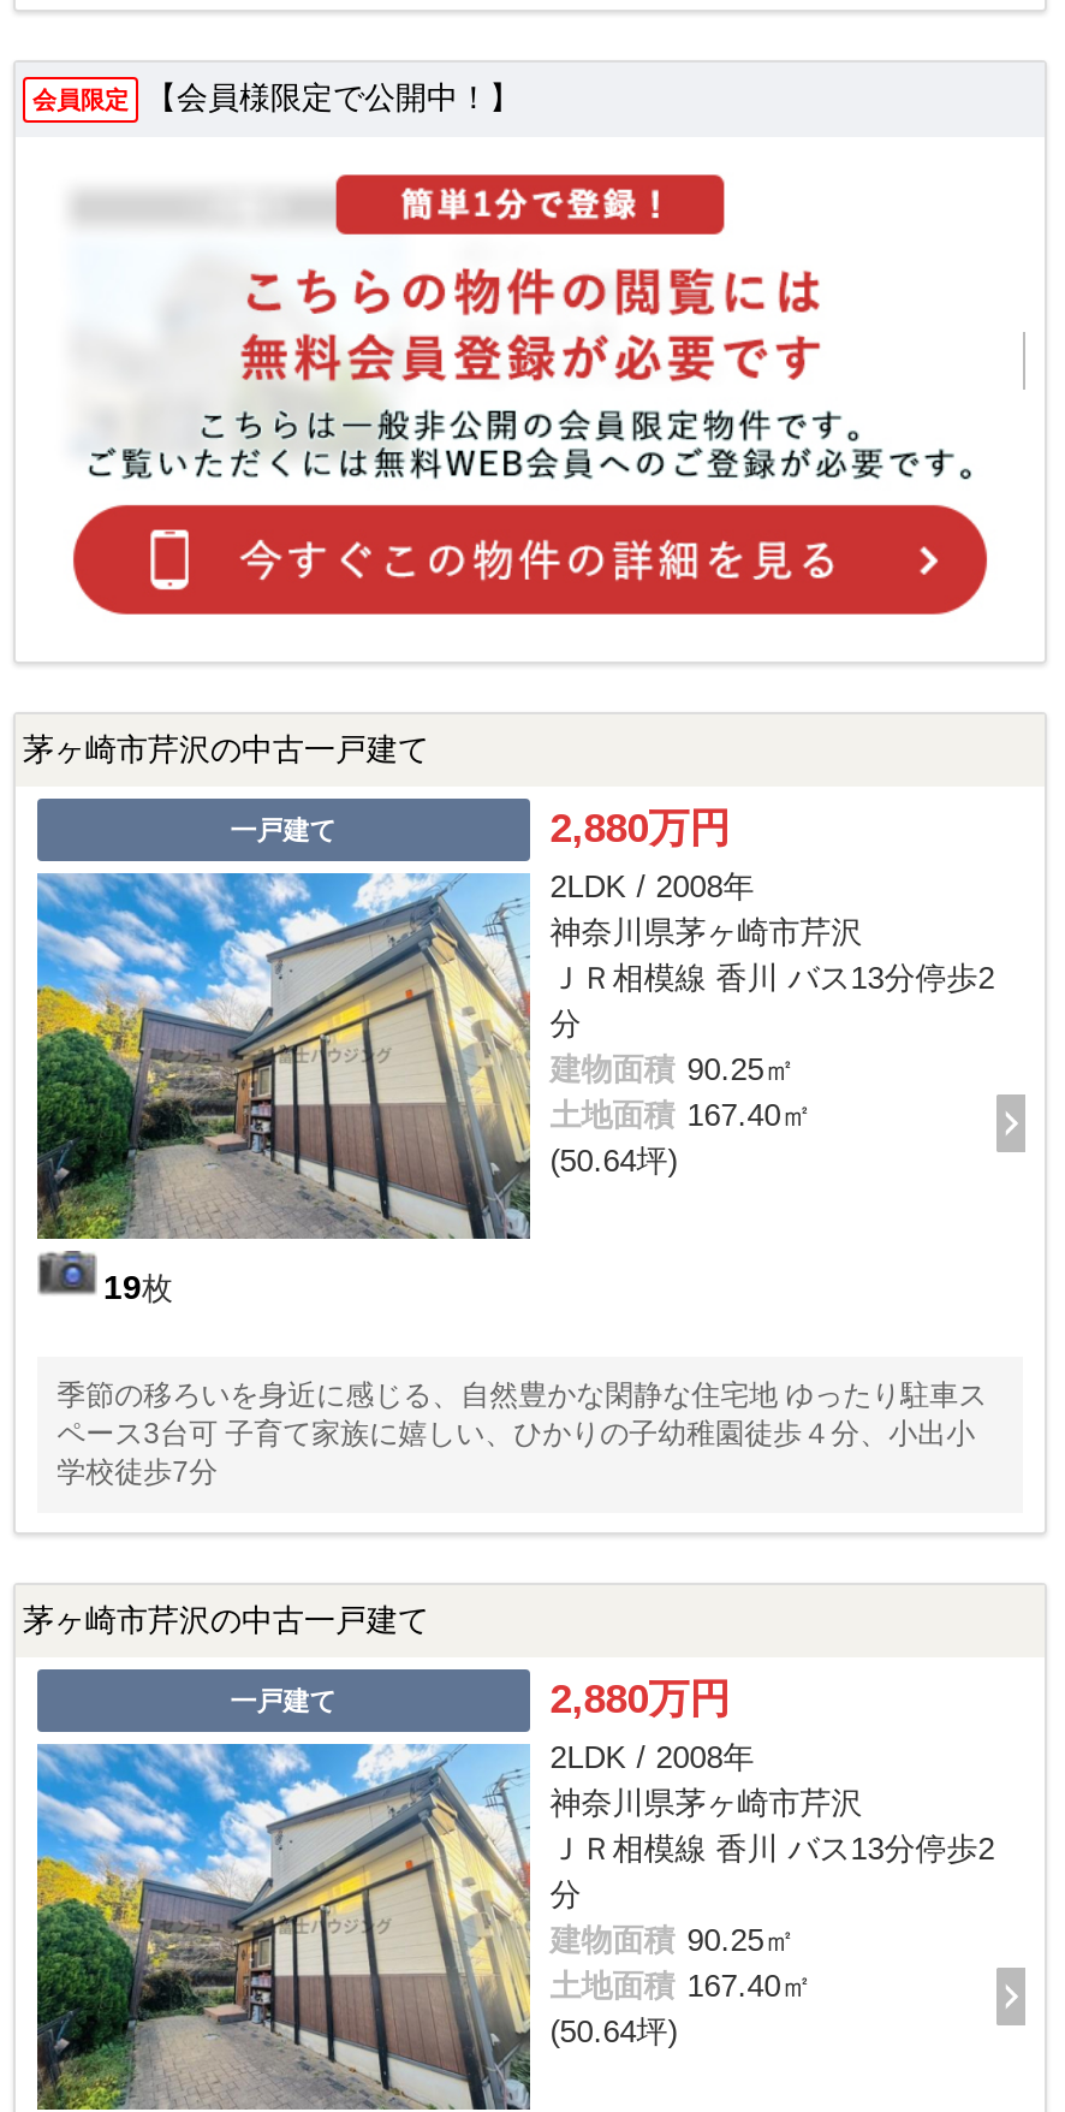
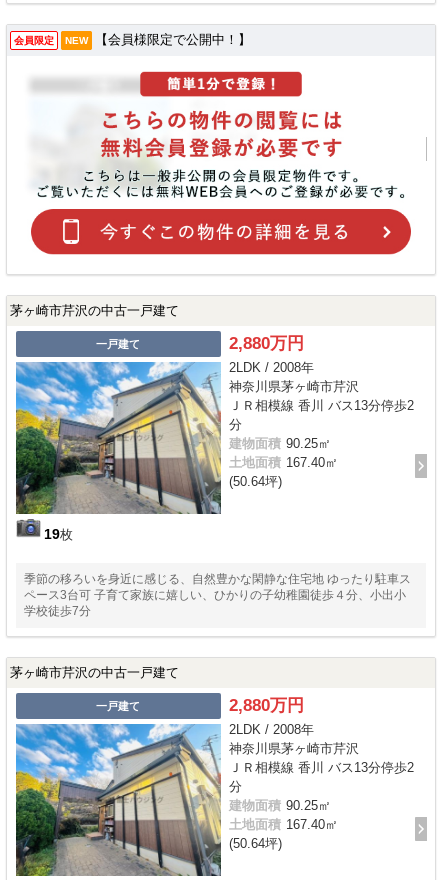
+ NEW
